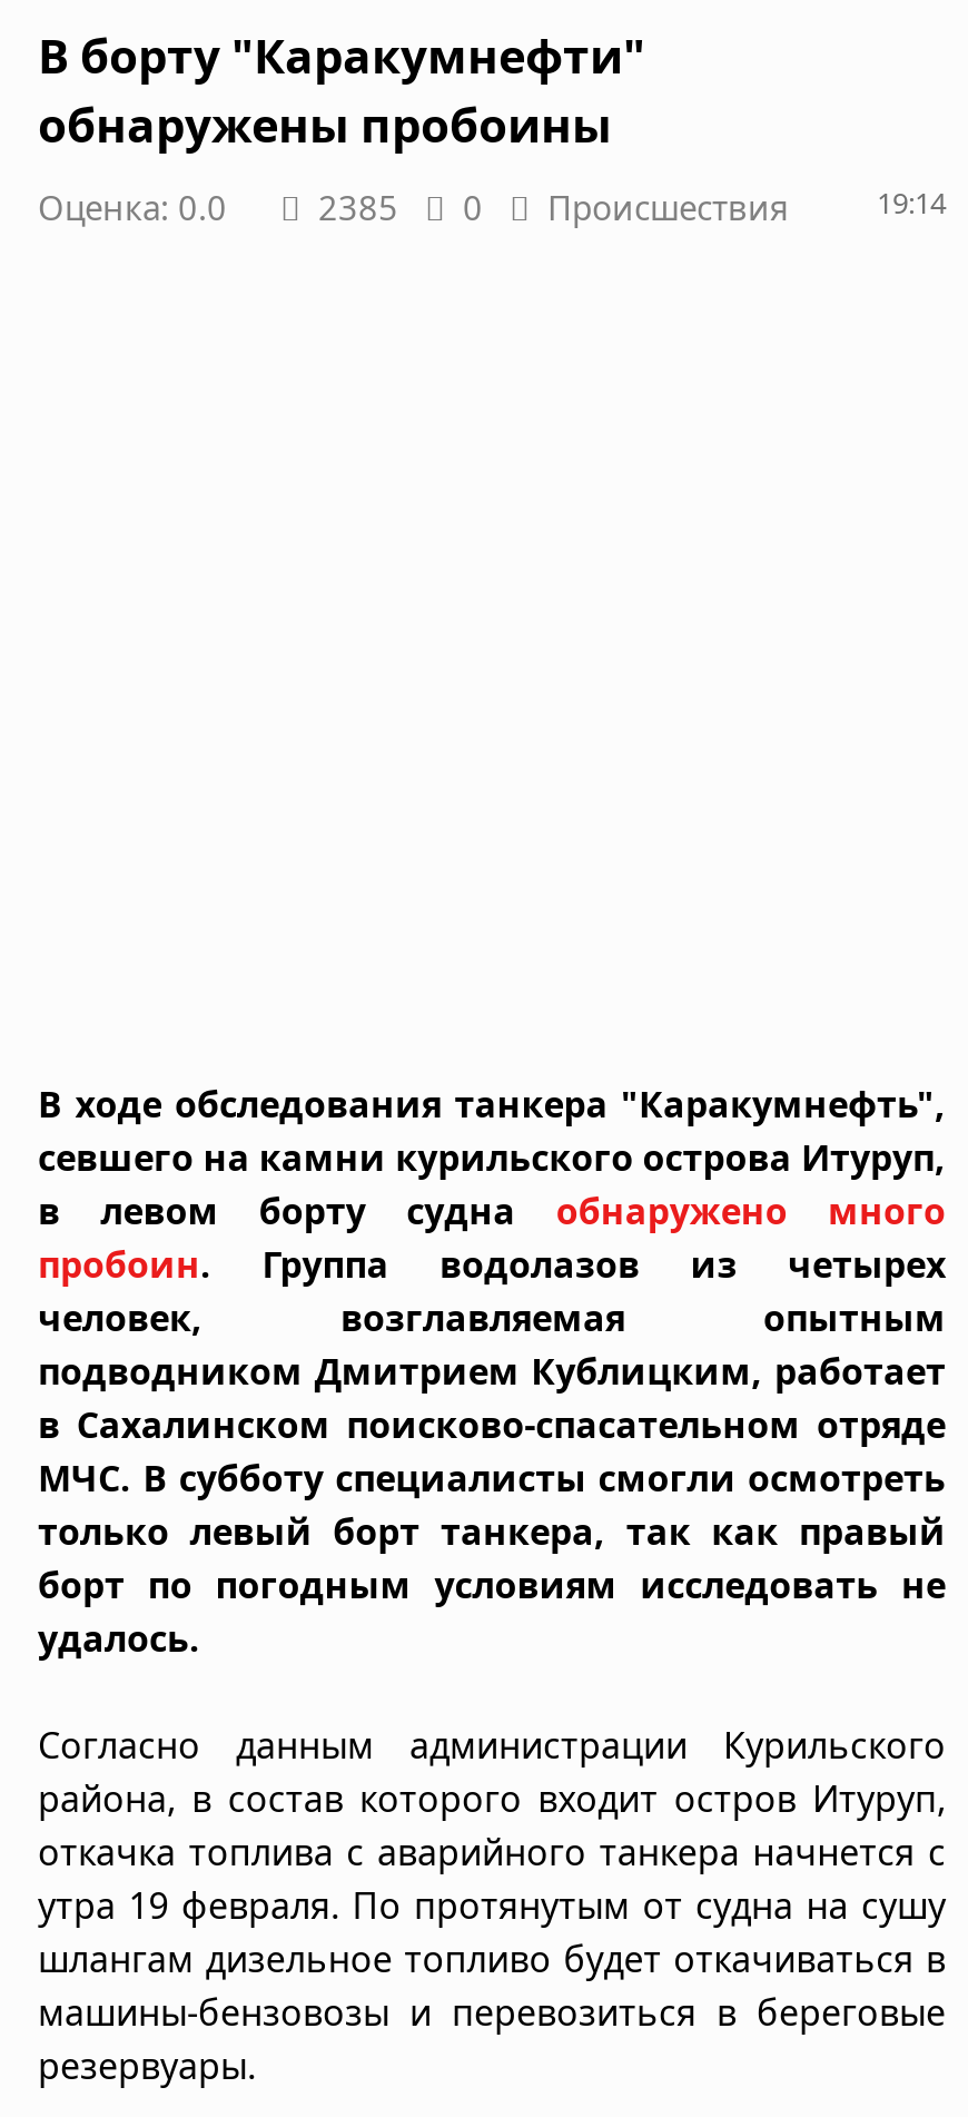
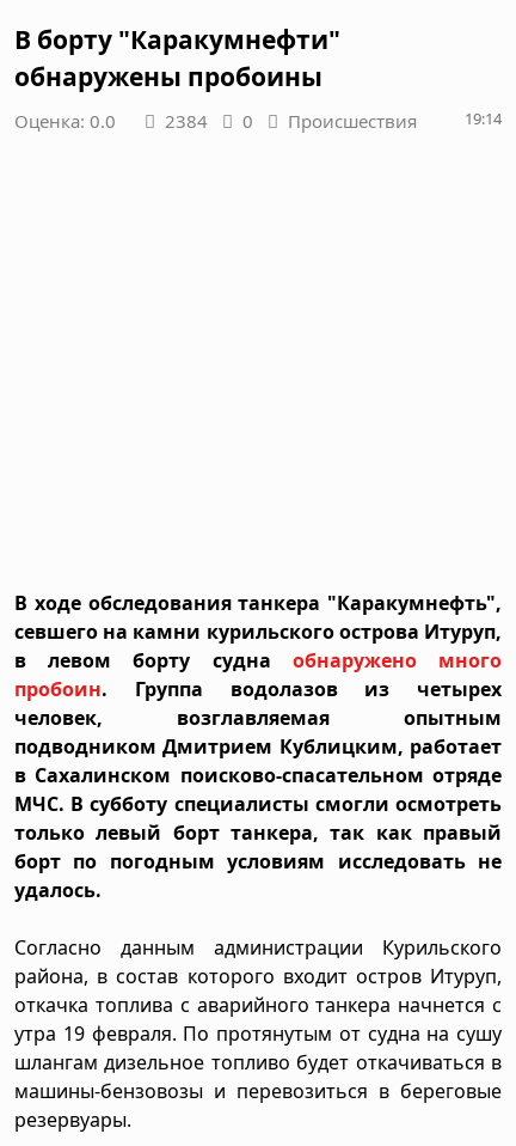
- Оценка: 0.0 2385 0 Происшествия
+ Оценка: 0.0 2384 0 Происшествия
